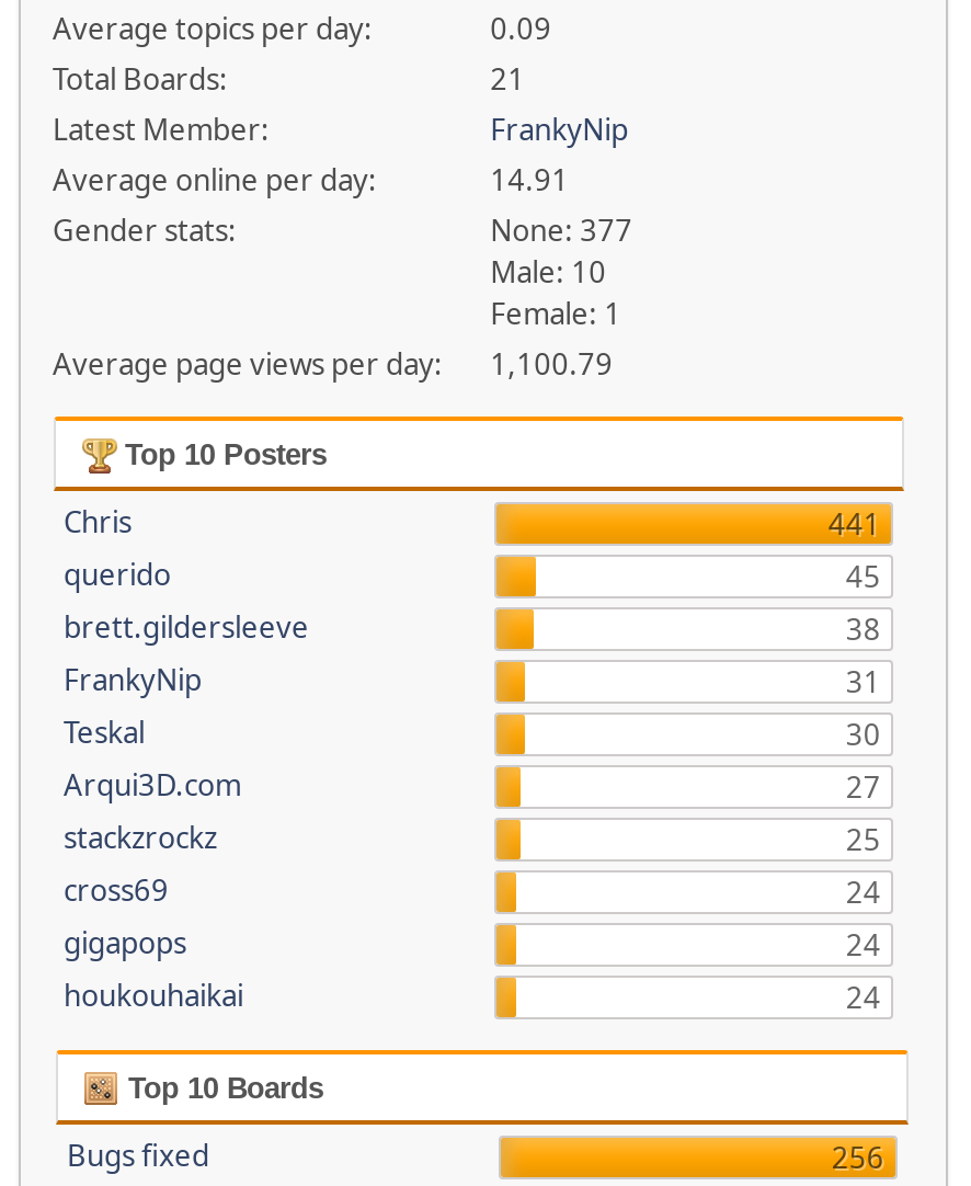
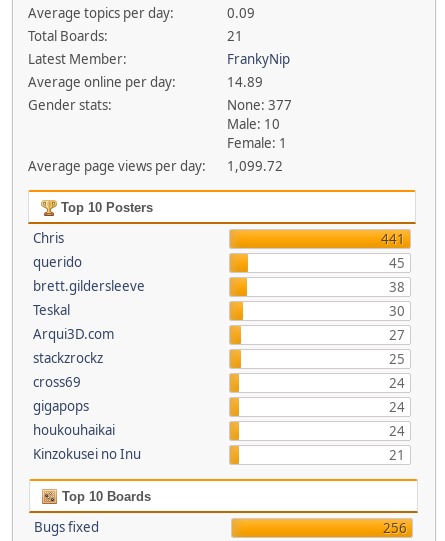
- 14.91
+ 14.89

- Average page views per day: 1,100.79
+ Average page views per day: 1,099.72

- FrankyNip
- 31

moved up: Teskal | 30 | Arqui3D.com | ... | houkouhaikai | 24

+ Kinzokusei no Inu
+ 21
